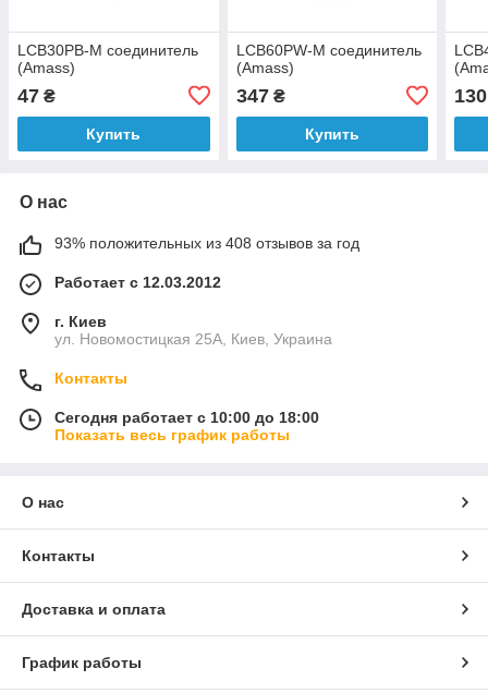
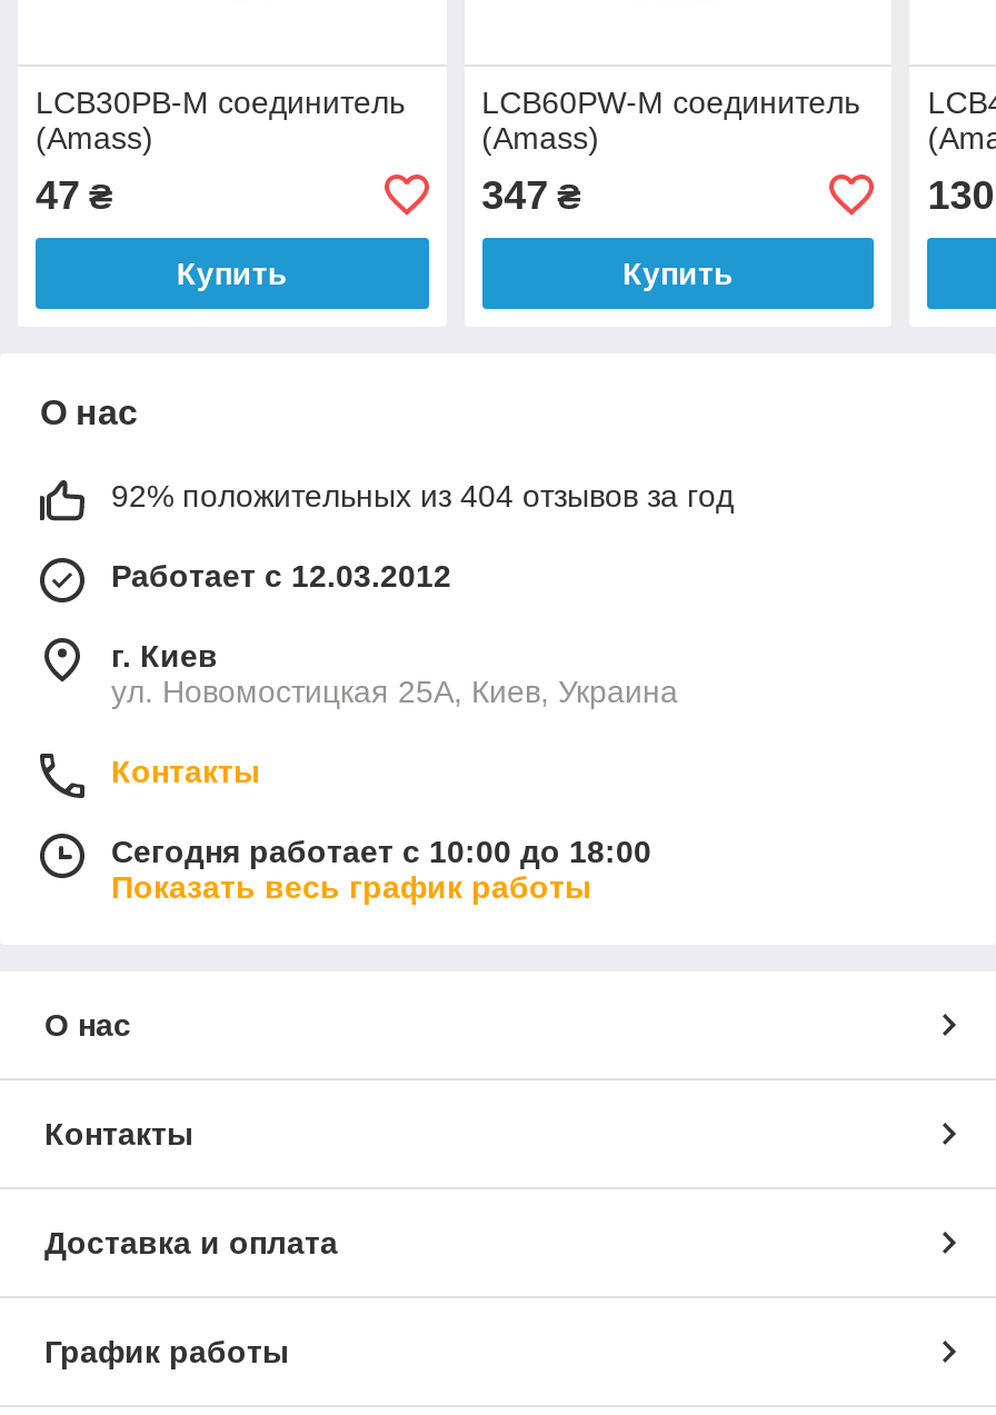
- 93% положительных из 408 отзывов за год
+ 92% положительных из 404 отзывов за год
